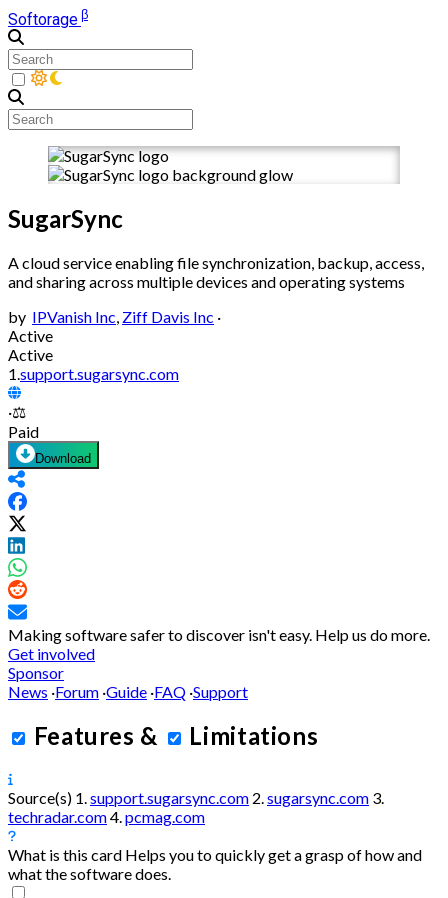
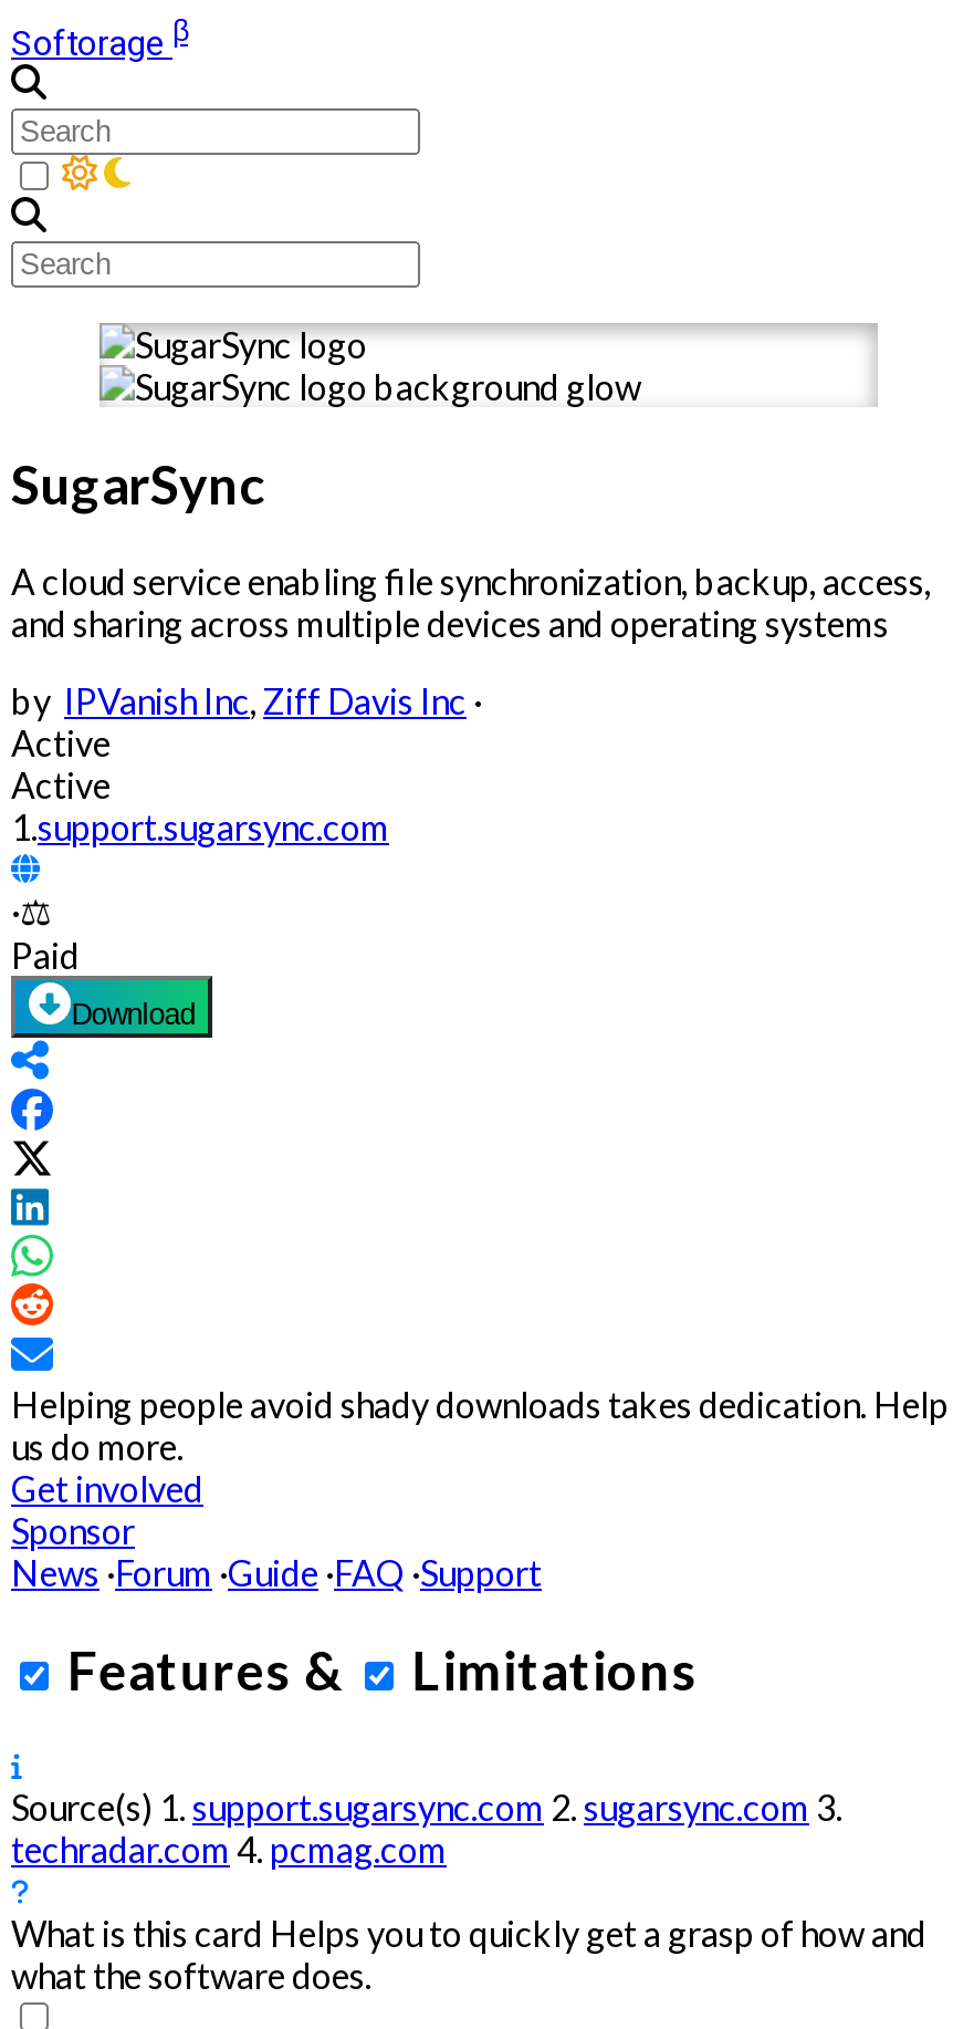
- Making software safer to discover isn't easy. Help us do more.
+ Helping people avoid shady downloads takes dedication. Help
+ us do more.
